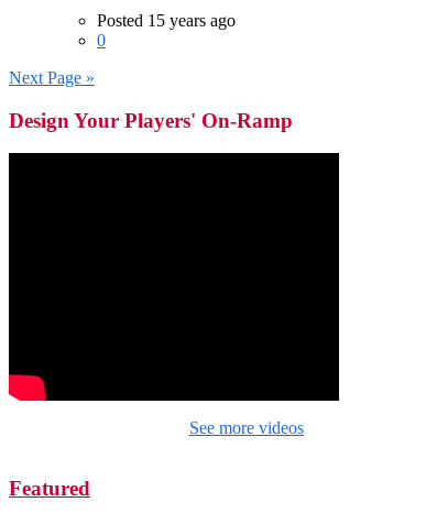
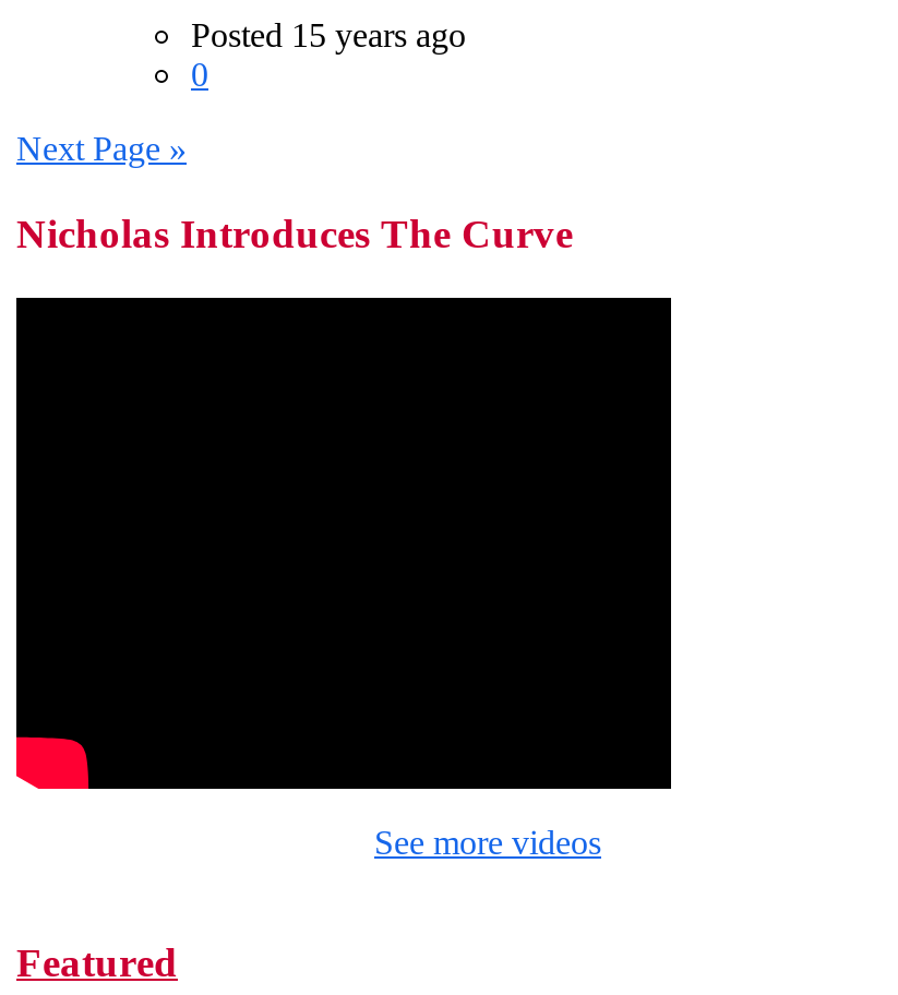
- Design Your Players' On-Ramp
+ Nicholas Introduces The Curve
